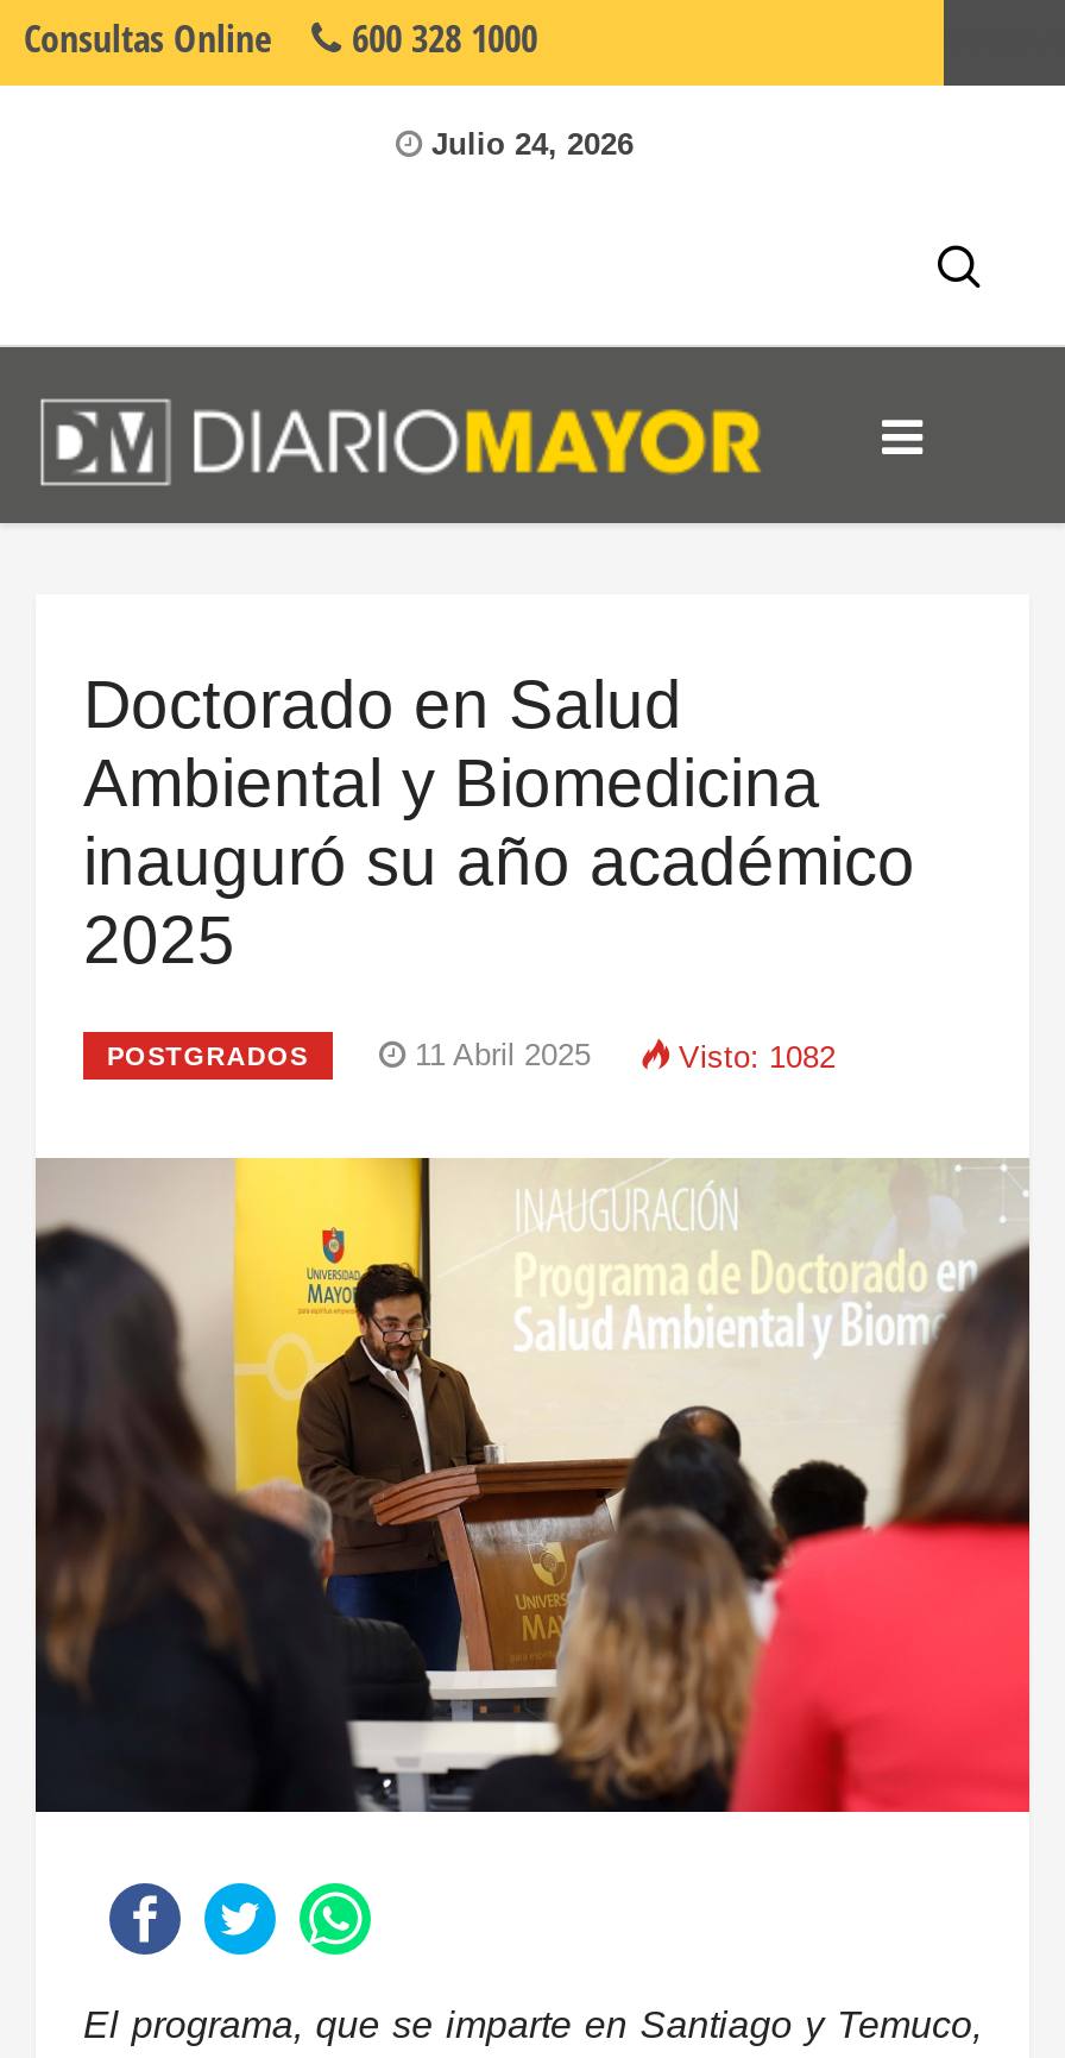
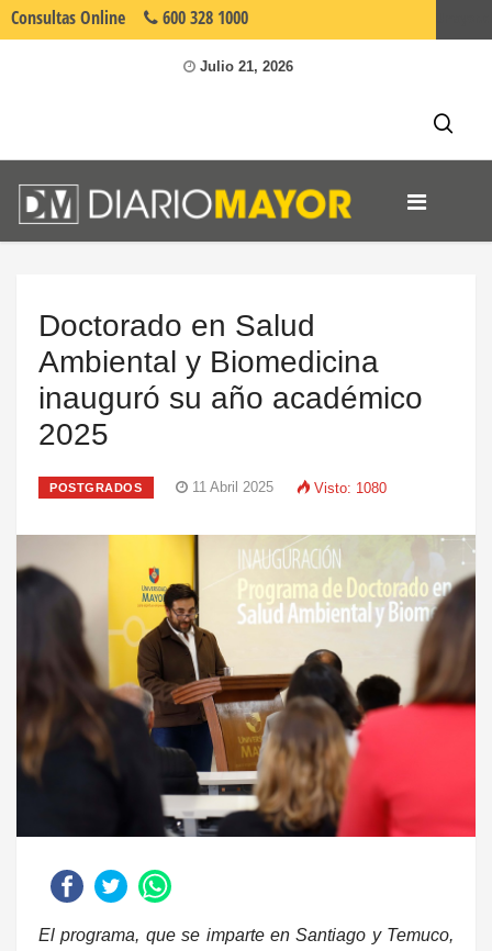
- Julio 24, 2026
+ Julio 21, 2026

- Visto: 1082
+ Visto: 1080
